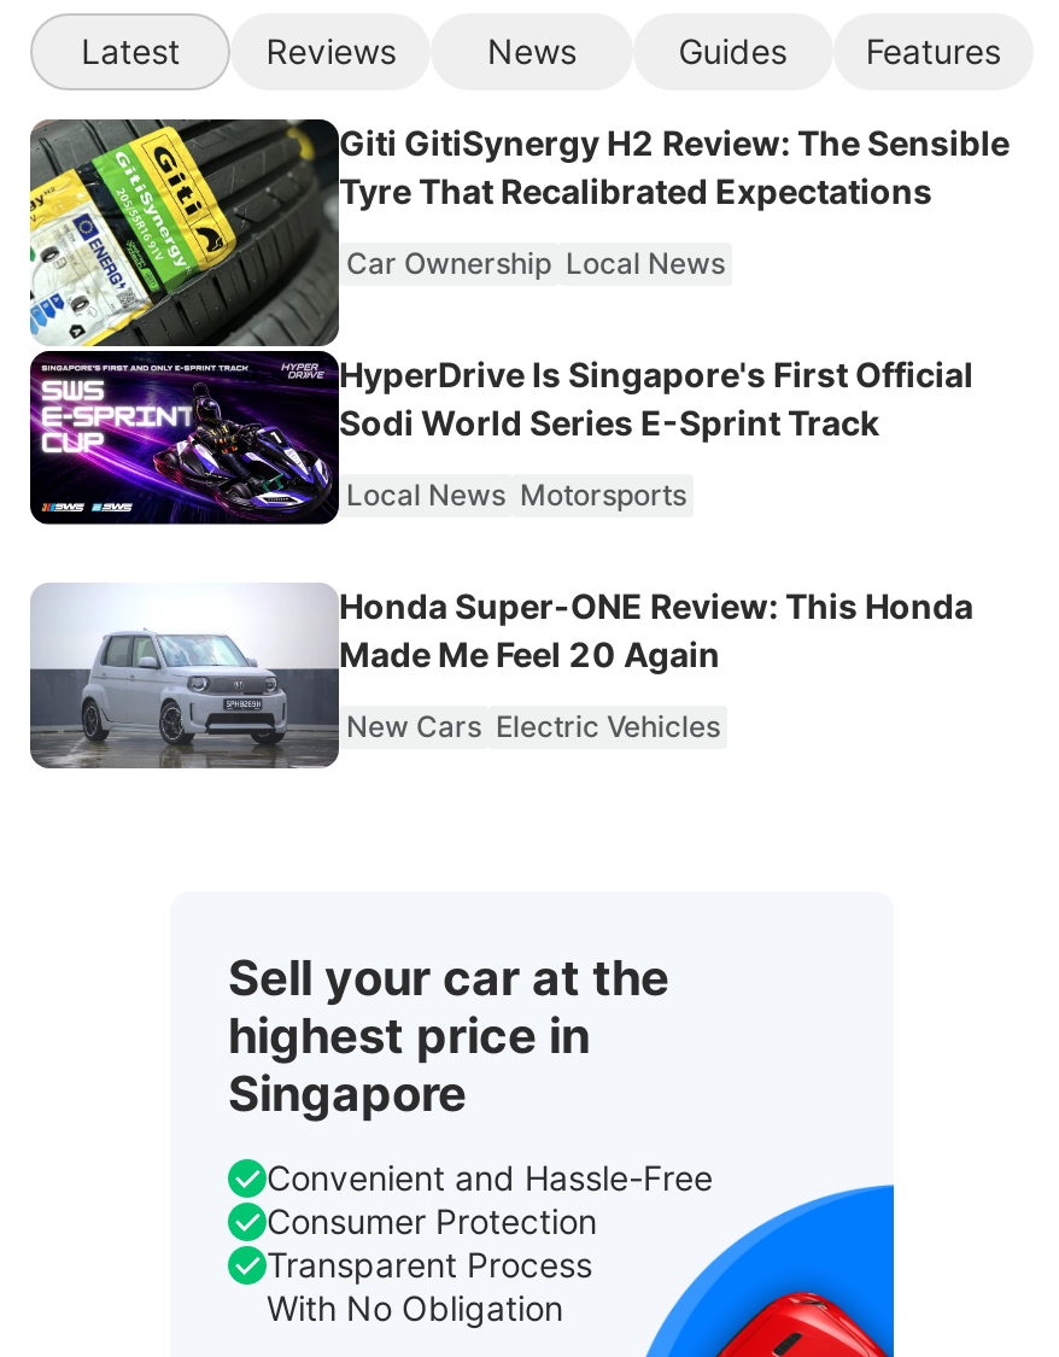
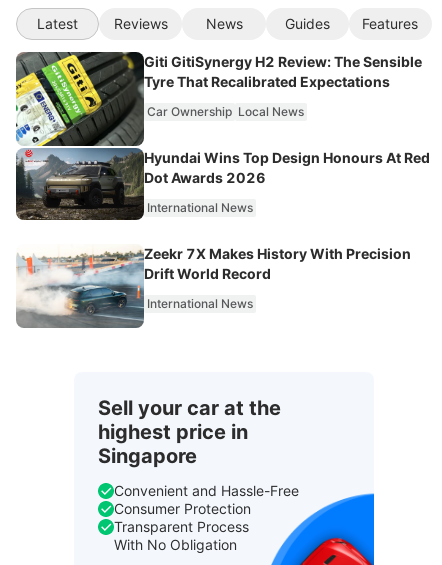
- [image]
- HyperDrive Is Singapore's First Official
- Sodi World Series E-Sprint Track
+ [image]
+ Hyundai Wins Top Design Honours At Red
+ Dot Awards 2026

- Local News Motorsports
+ International News

- [image]
- Honda Super-ONE Review: This Honda
- Made Me Feel 20 Again
+ [image]
+ Zeekr 7X Makes History With Precision
+ Drift World Record

- New Cars Electric Vehicles
+ International News
